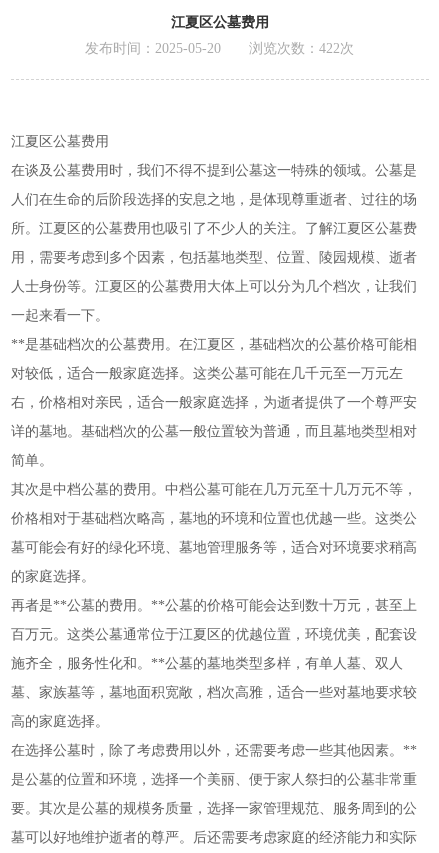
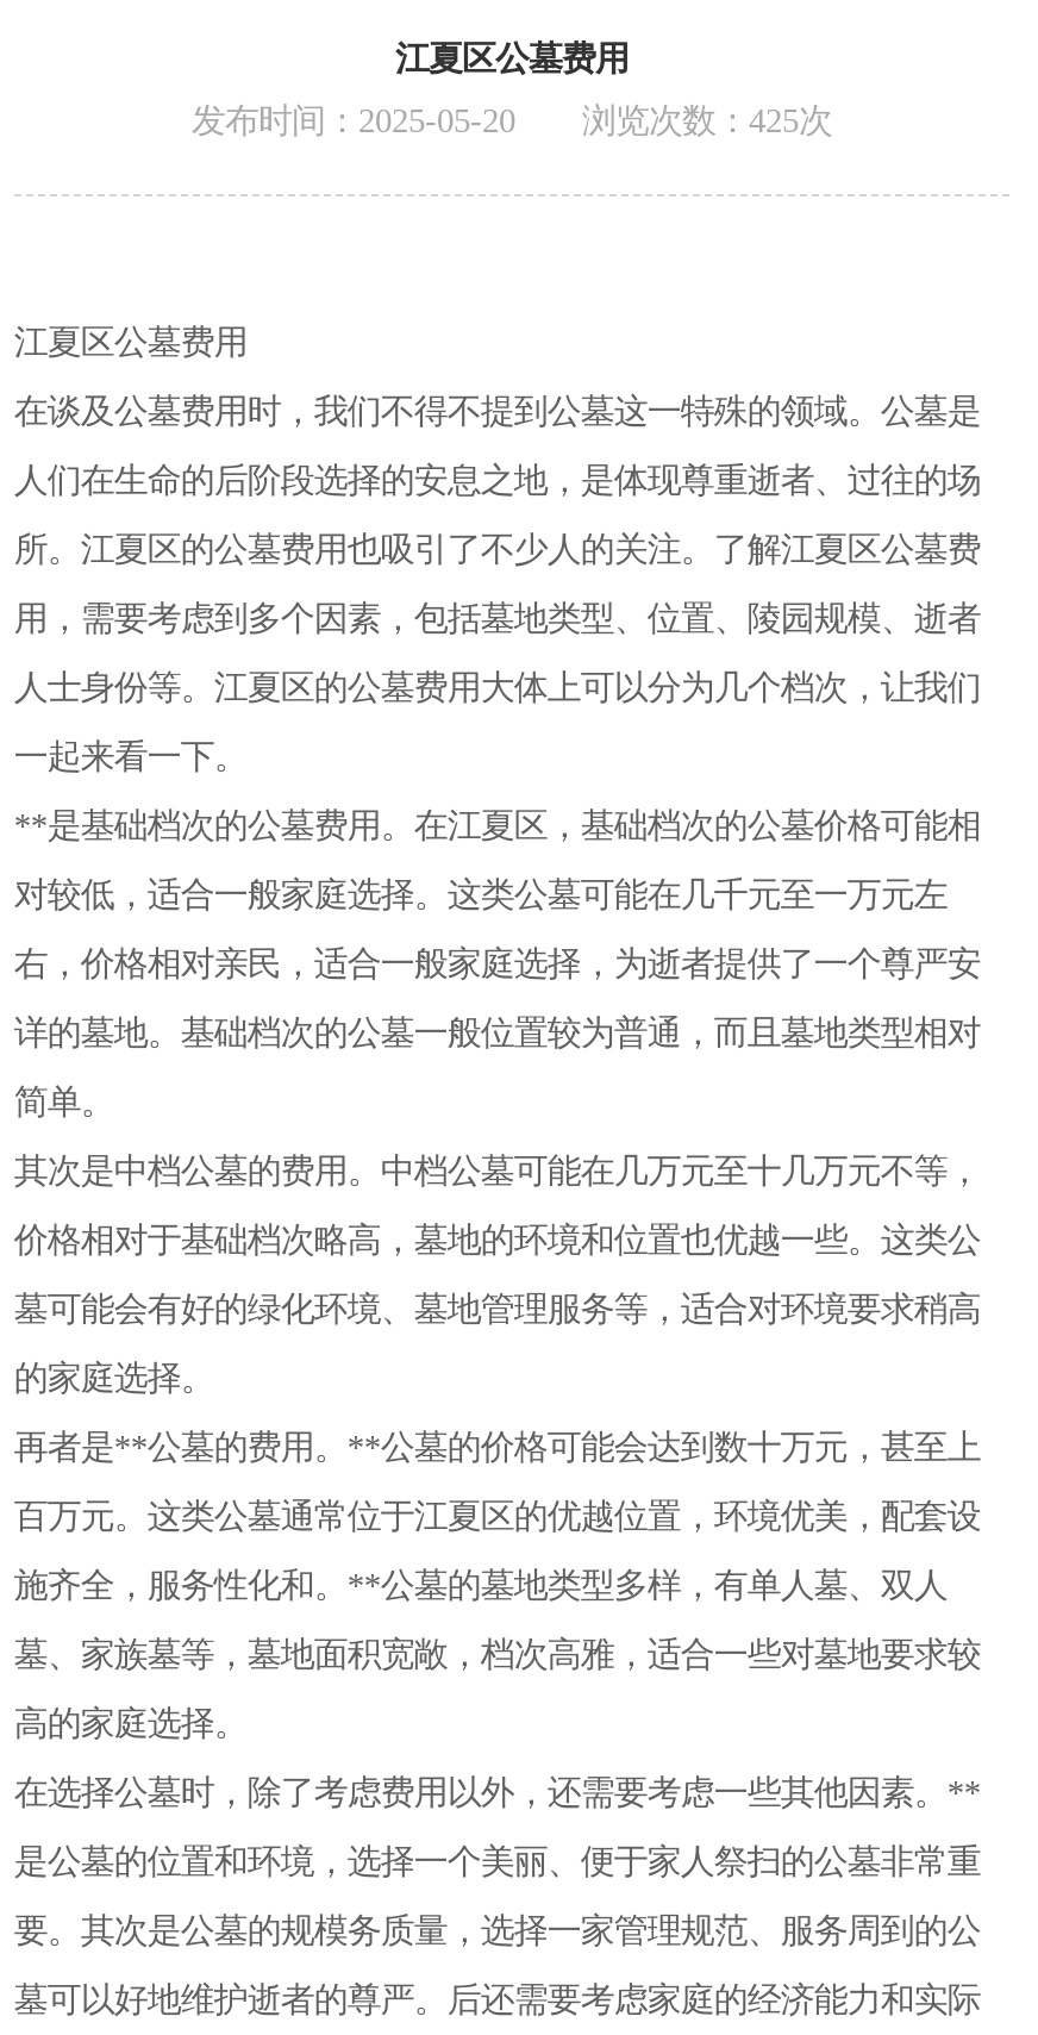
- 发布时间：2025-05-20 浏览次数：422次
+ 发布时间：2025-05-20 浏览次数：425次
